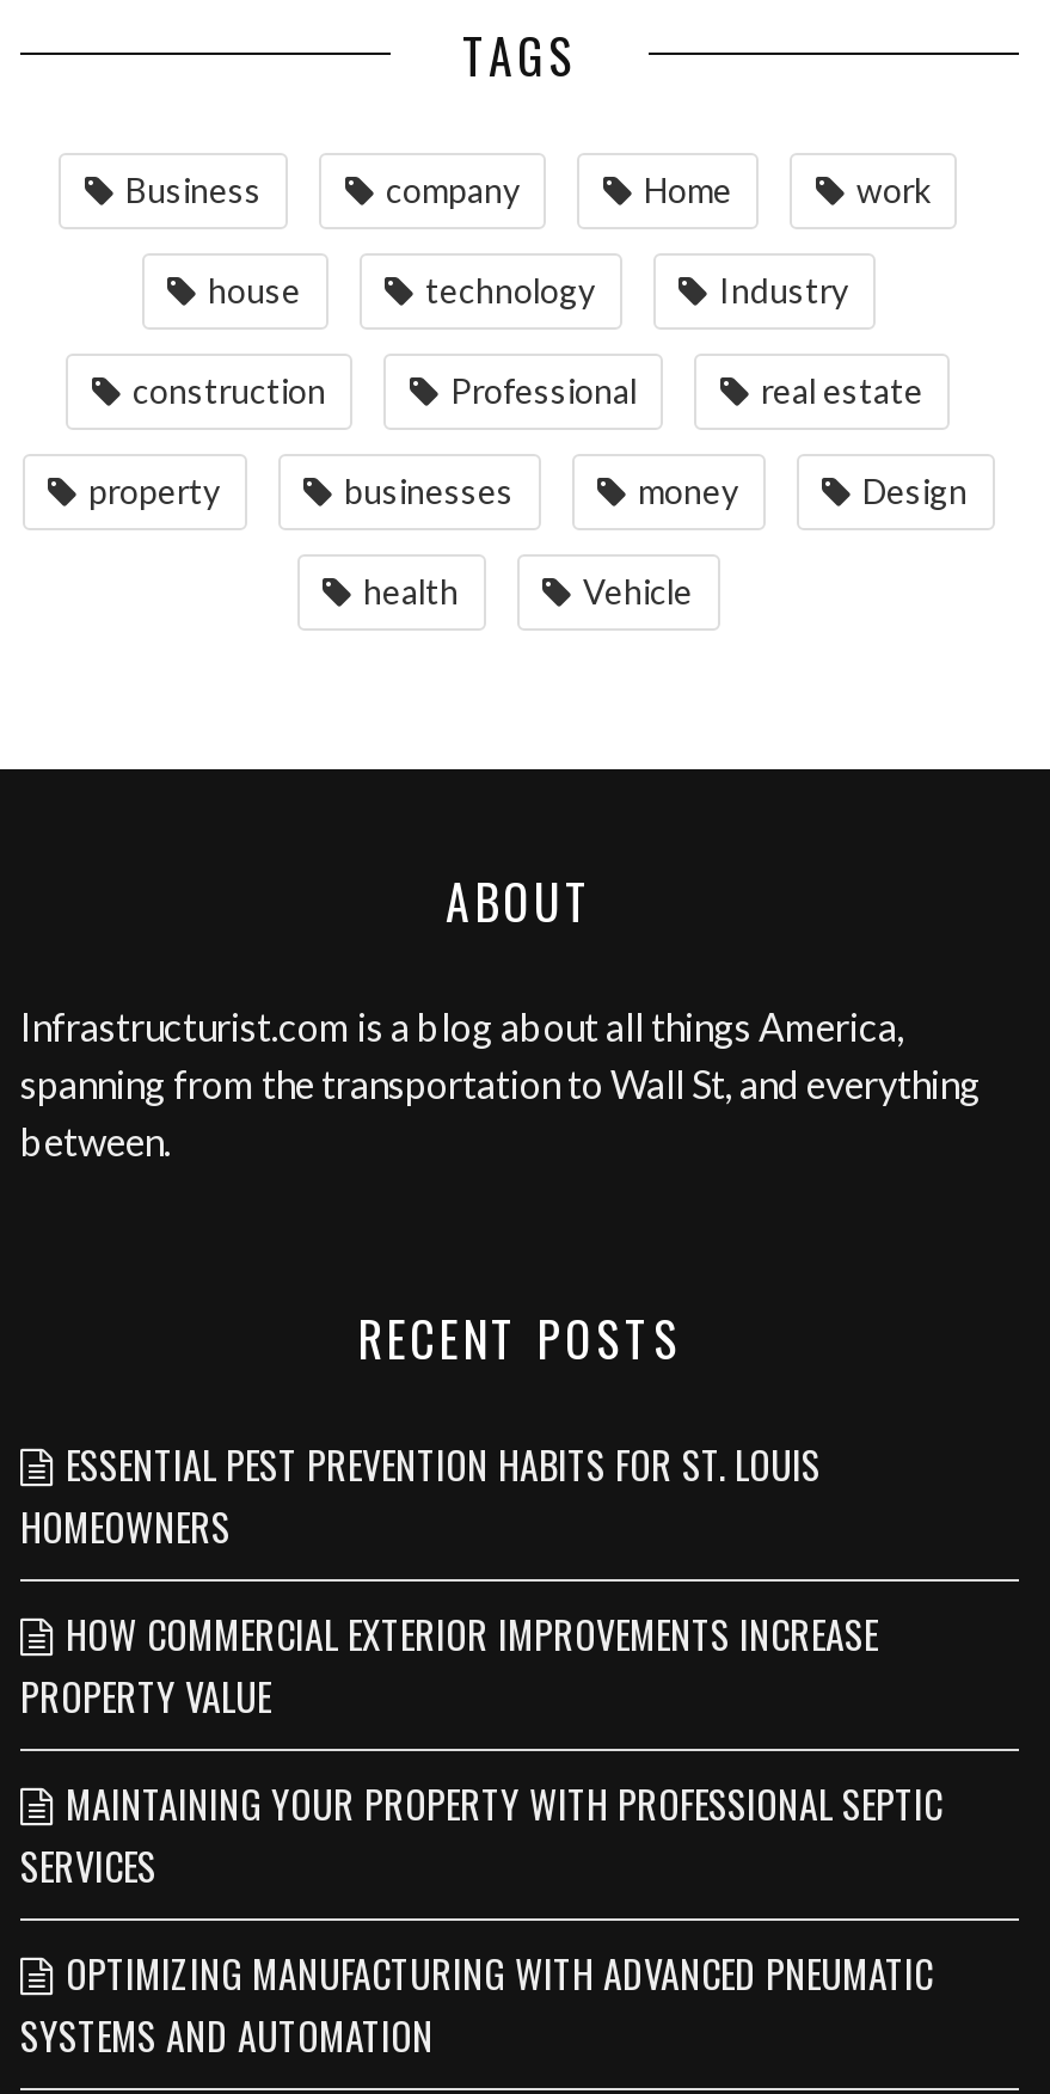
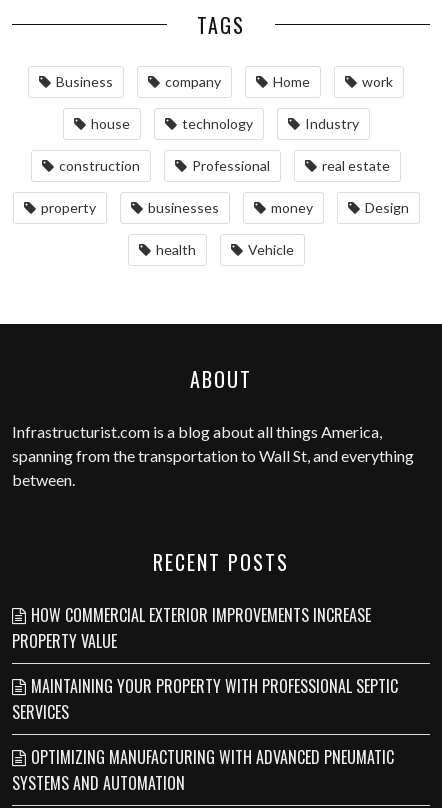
- ESSENTIAL PEST PREVENTION HABITS FOR ST. LOUIS
- HOMEOWNERS
